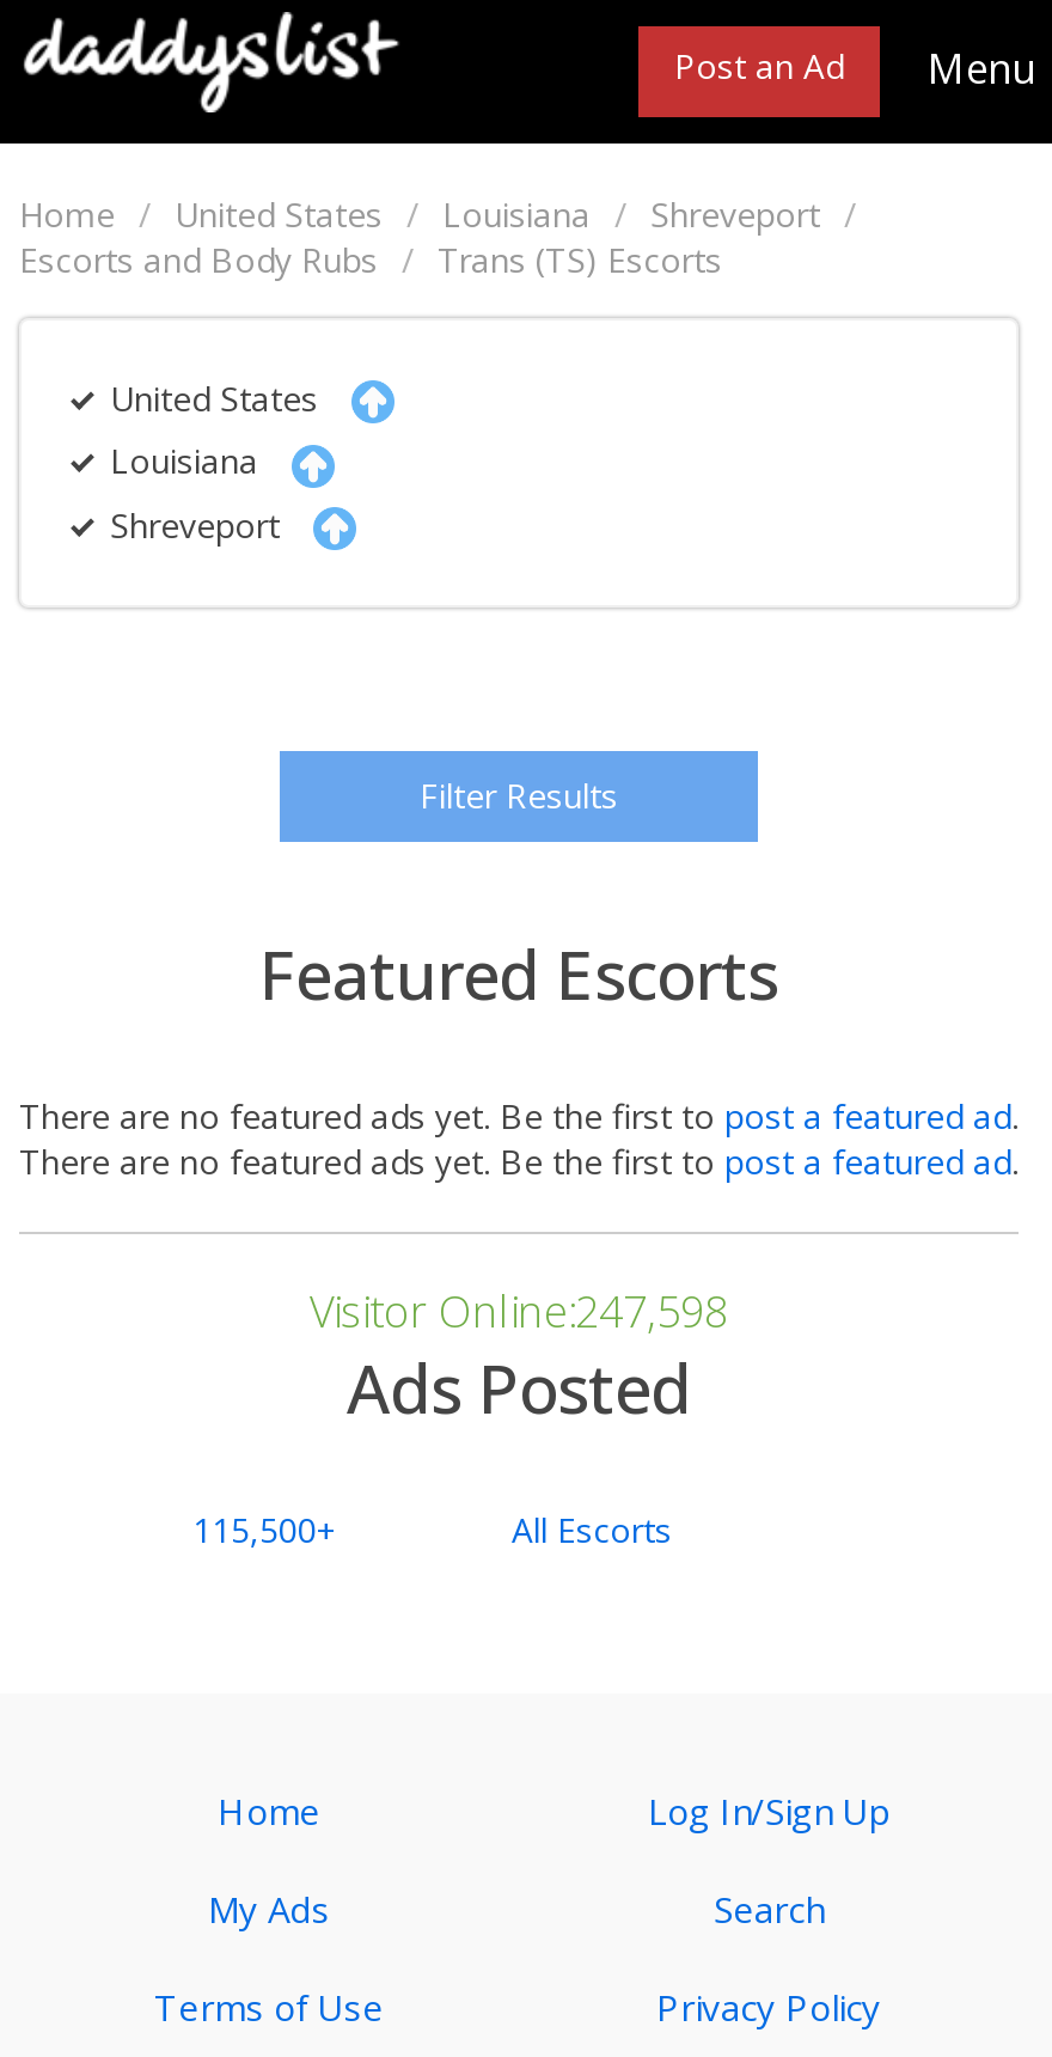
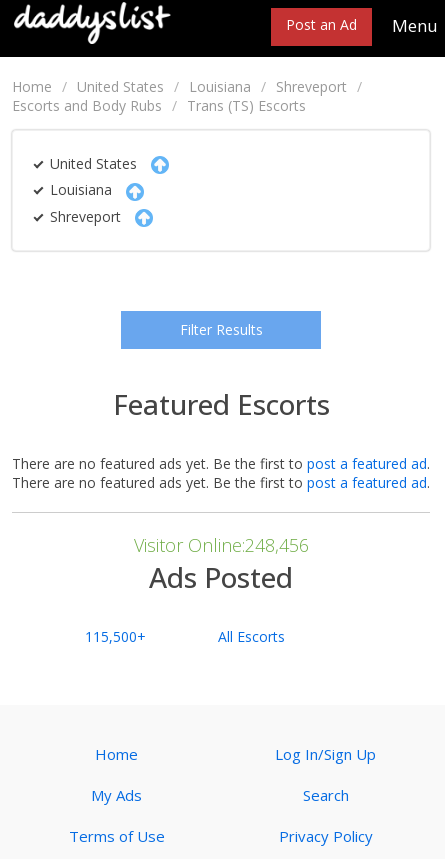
- Visitor Online:247,598
+ Visitor Online:248,456
